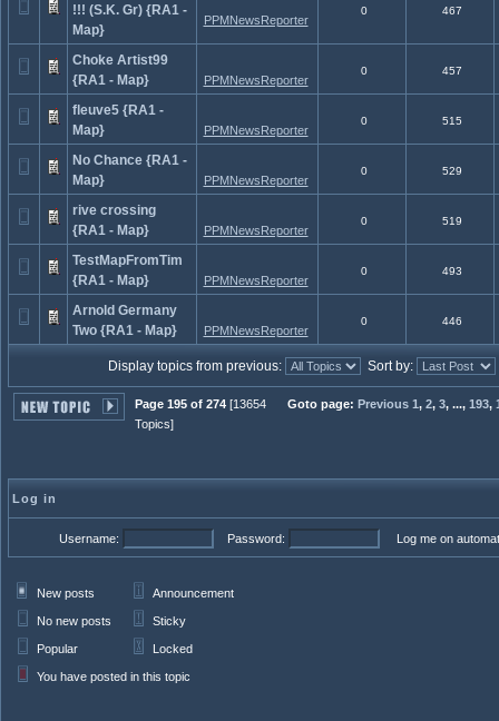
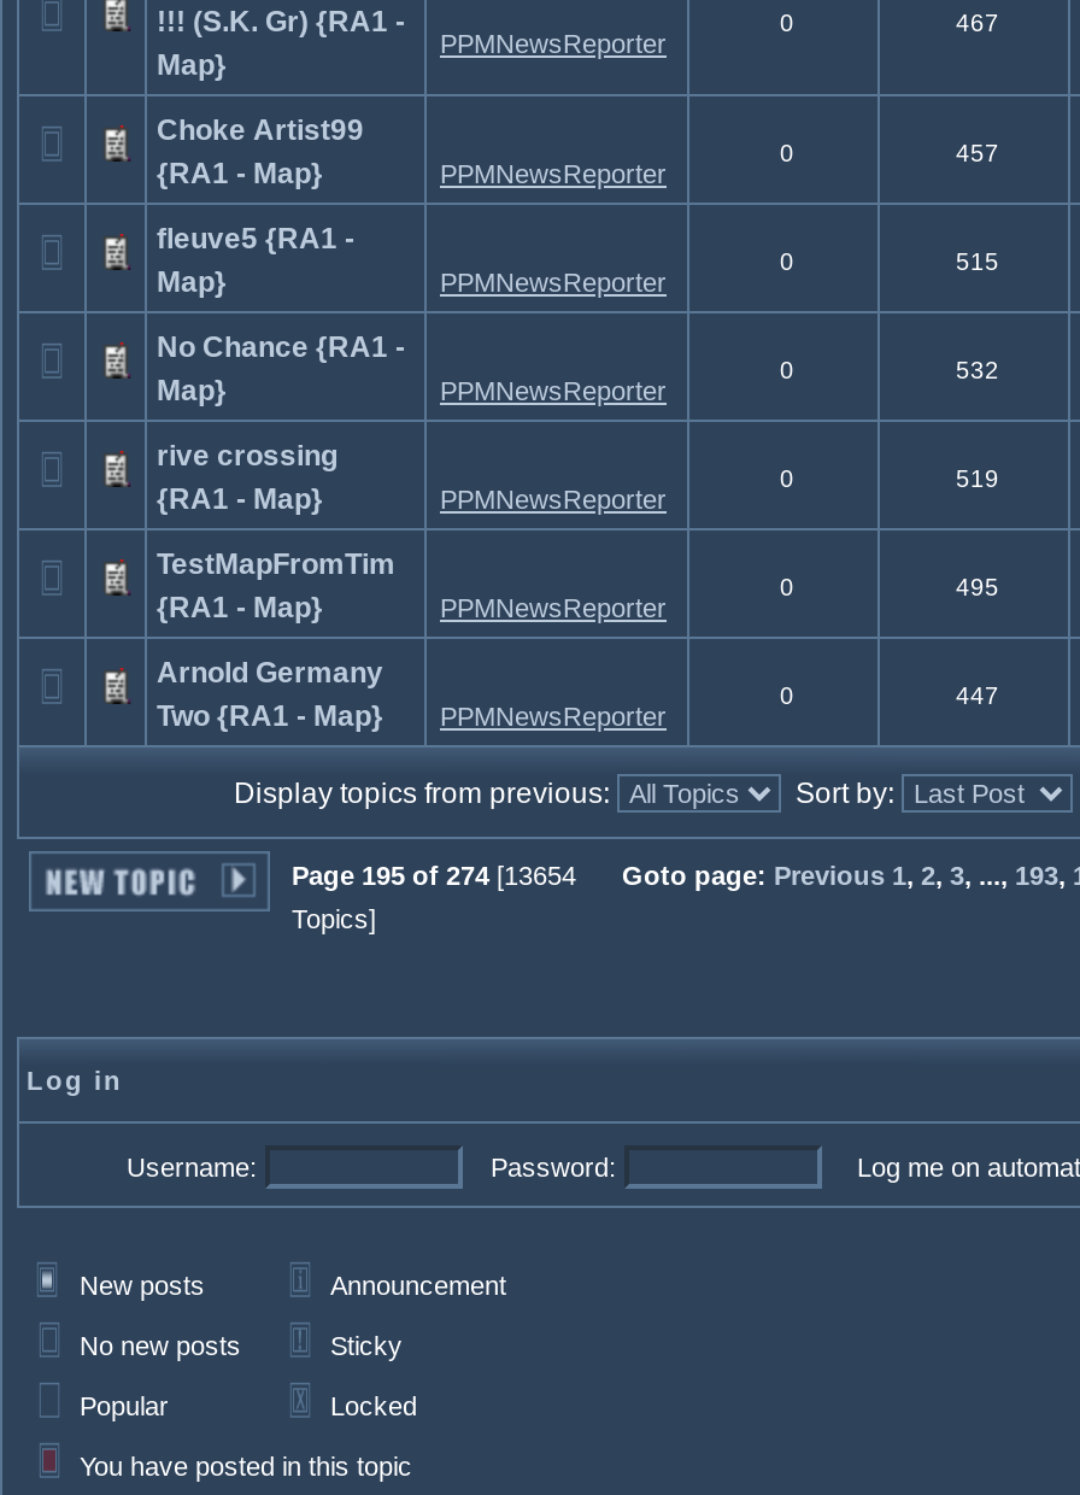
- 529
+ 532

- 493
+ 495

- 446
+ 447
